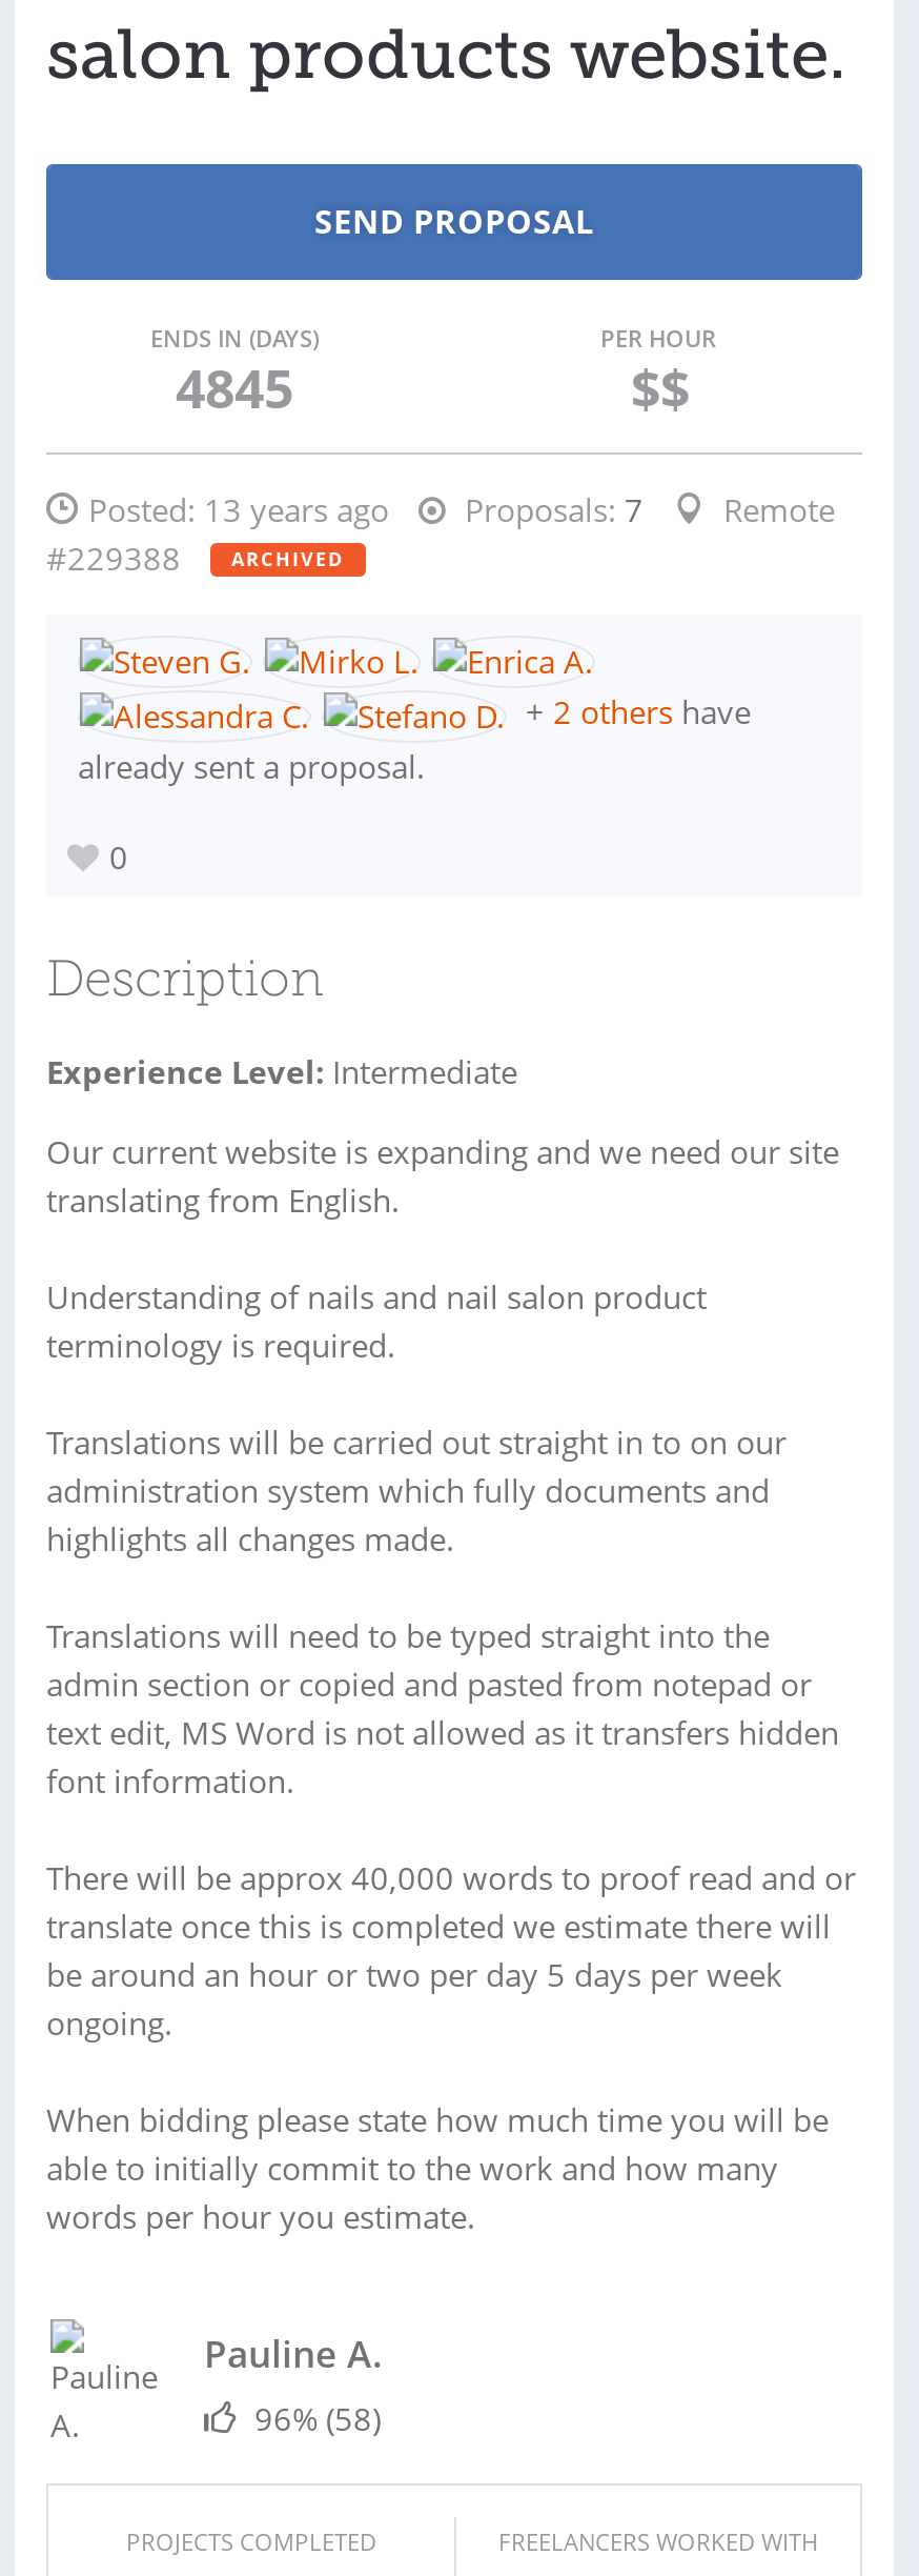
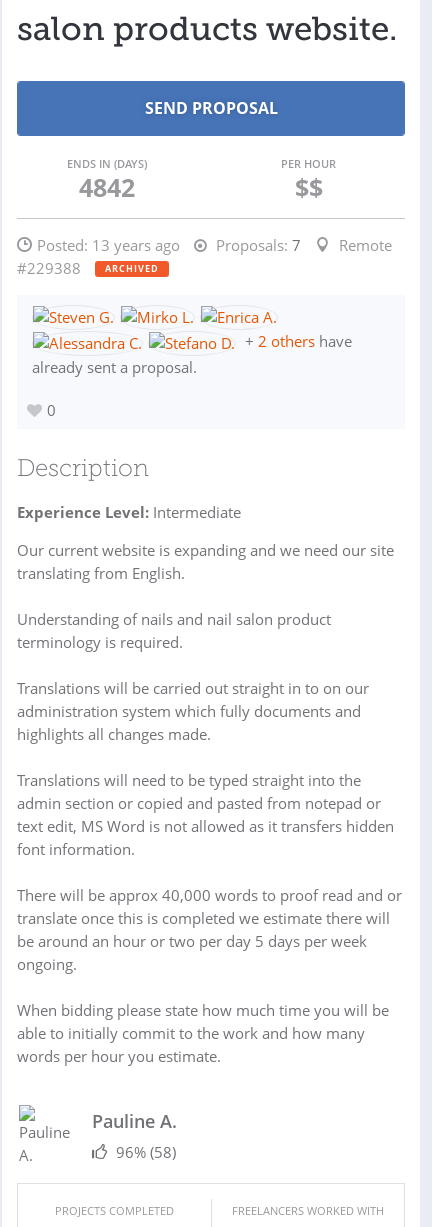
- 4845
+ 4842
